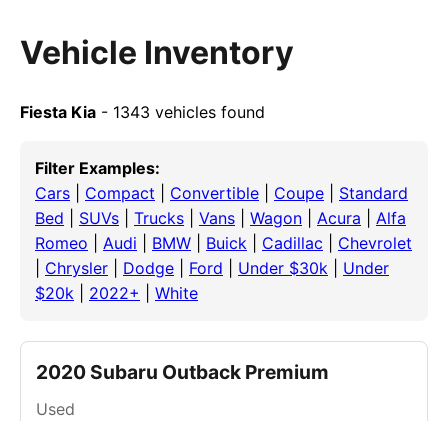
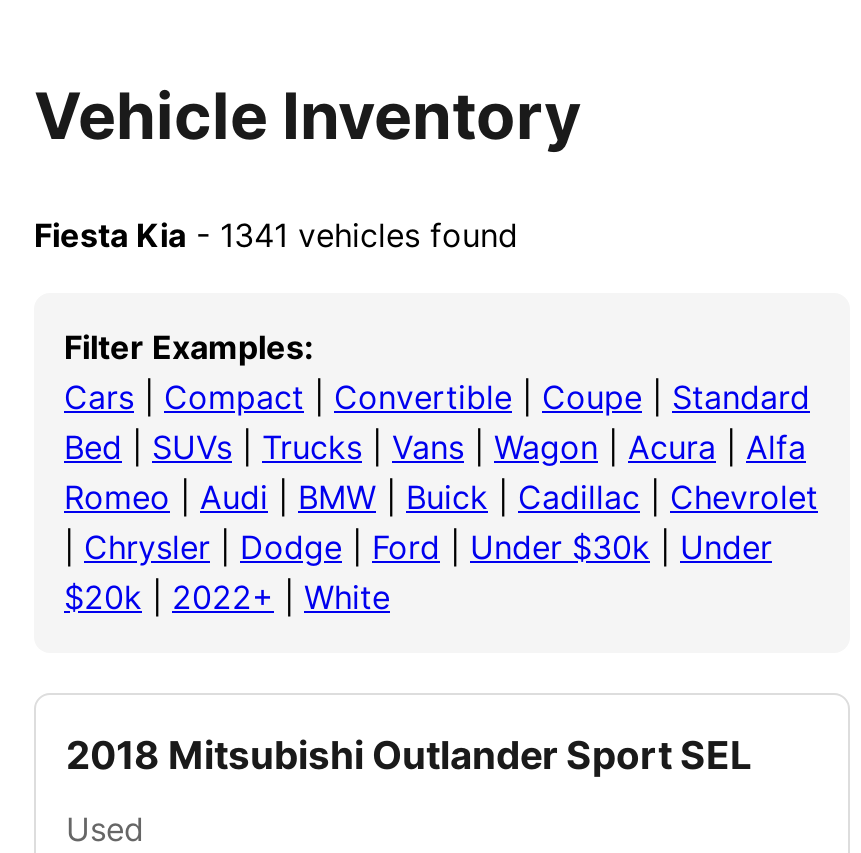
- Fiesta Kia - 1343 vehicles found
+ Fiesta Kia - 1341 vehicles found

- 2020 Subaru Outback Premium
+ 2018 Mitsubishi Outlander Sport SEL
